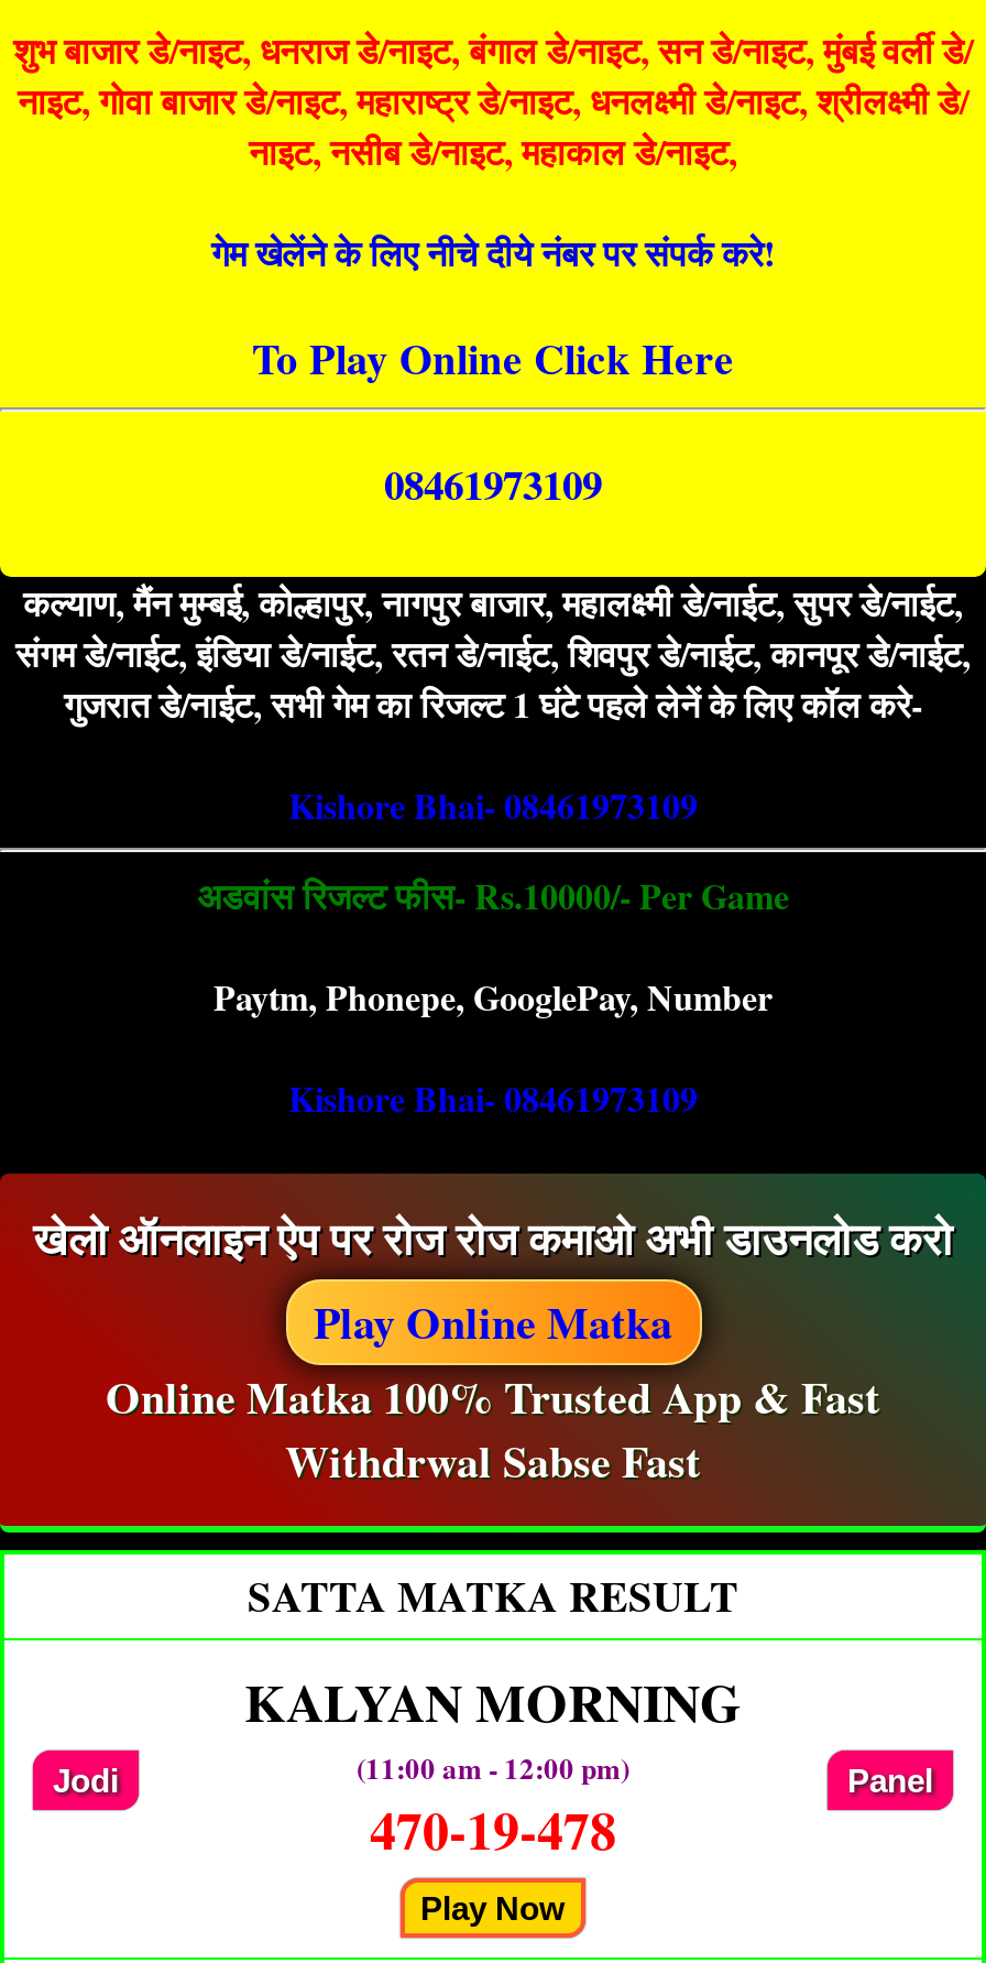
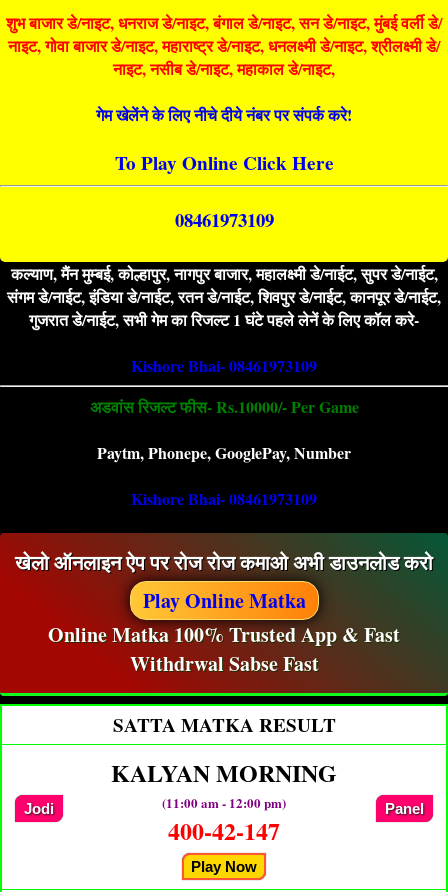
- 470-19-478
+ 400-42-147
